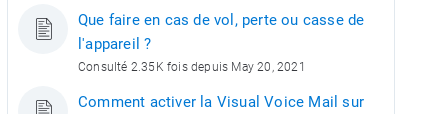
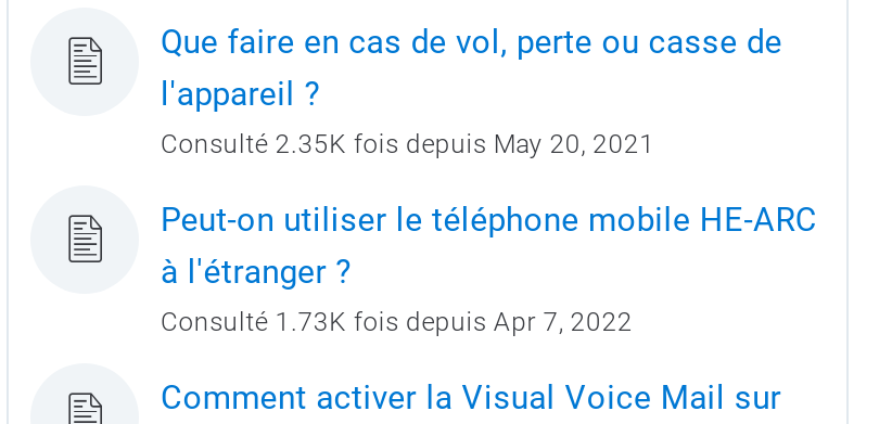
+ Peut-on utiliser le téléphone mobile HE-ARC
+ à l'étranger ?
+ Consulté 1.73K fois depuis Apr 7, 2022
